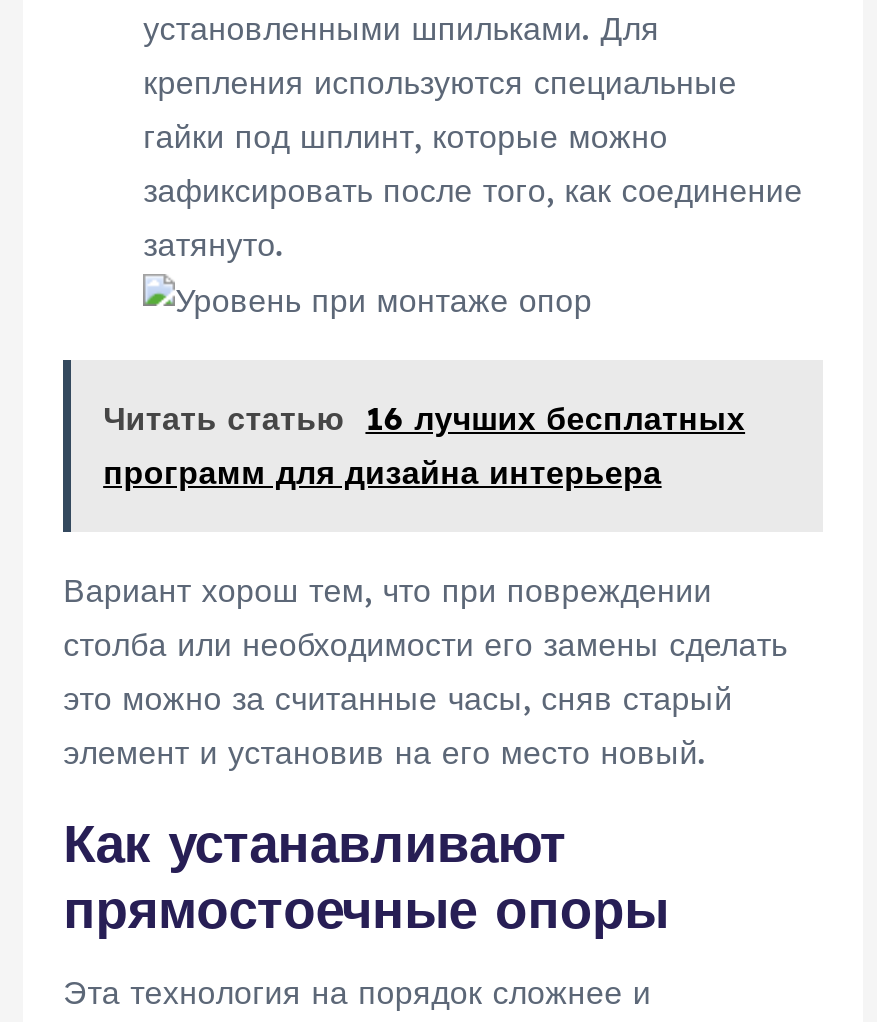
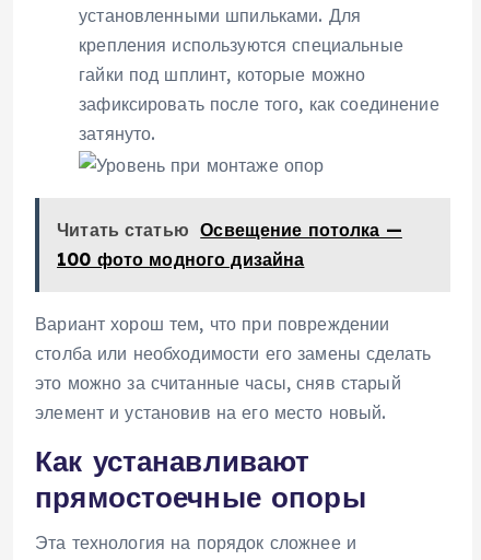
- Читать статью 16 лучших бесплатных
- программ для дизайна интерьера
+ Читать статью Освещение потолка —
+ 100 фото модного дизайна
